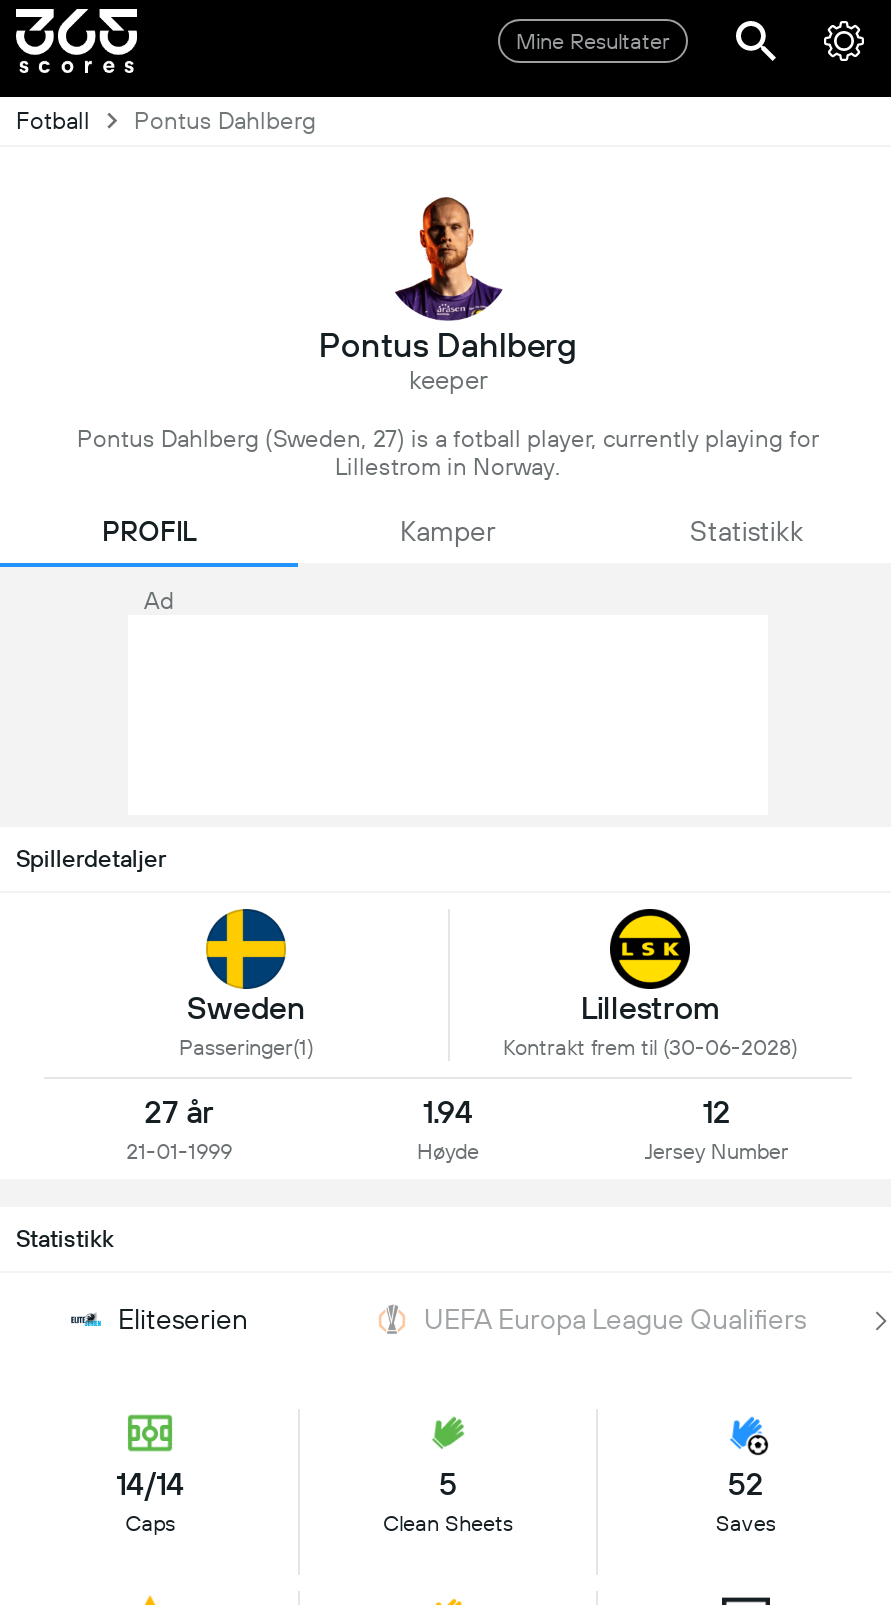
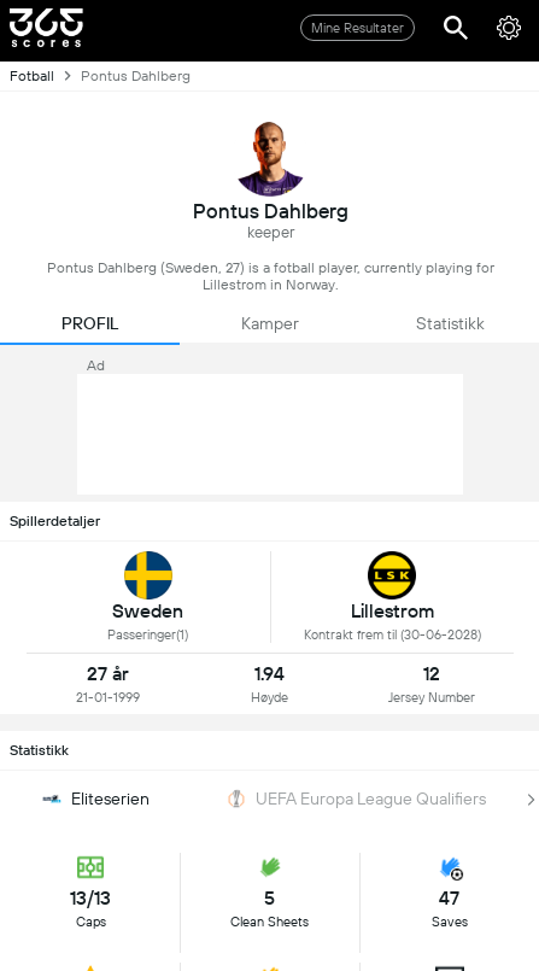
- 14/14
+ 13/13

- 52
+ 47
